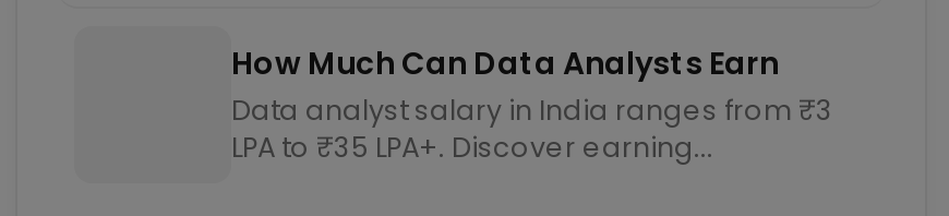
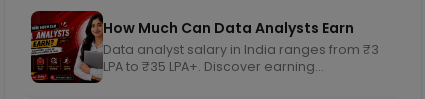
+ [image]
